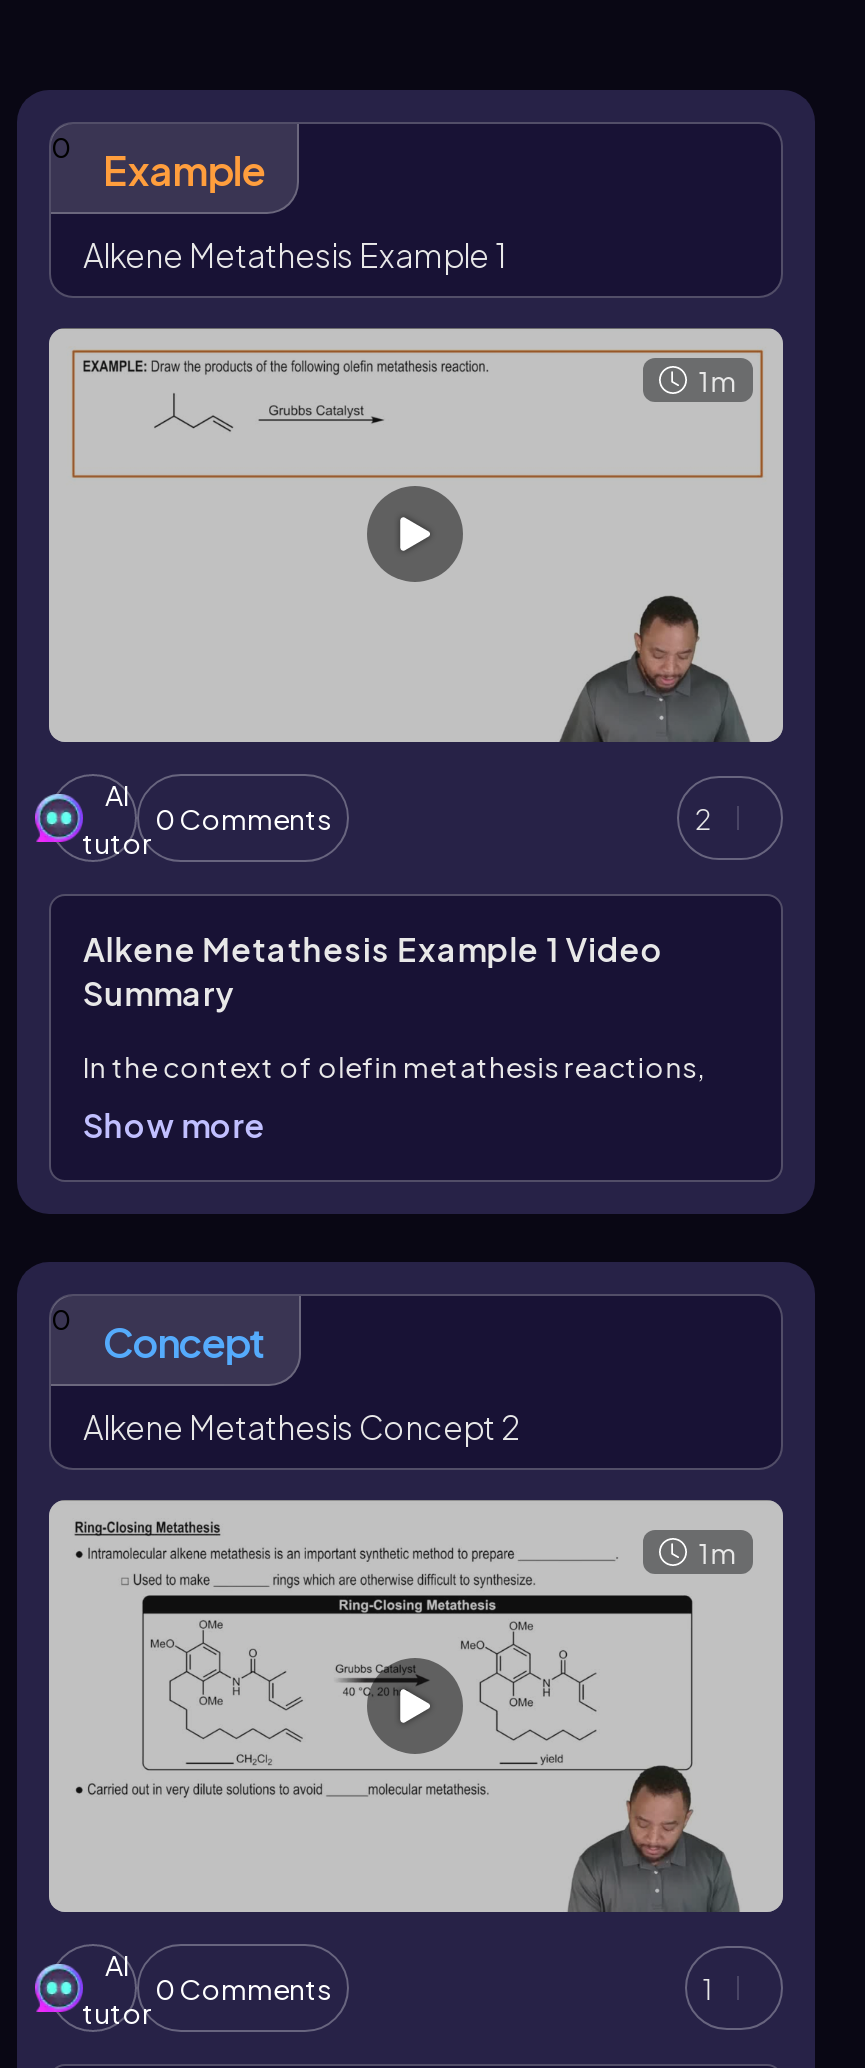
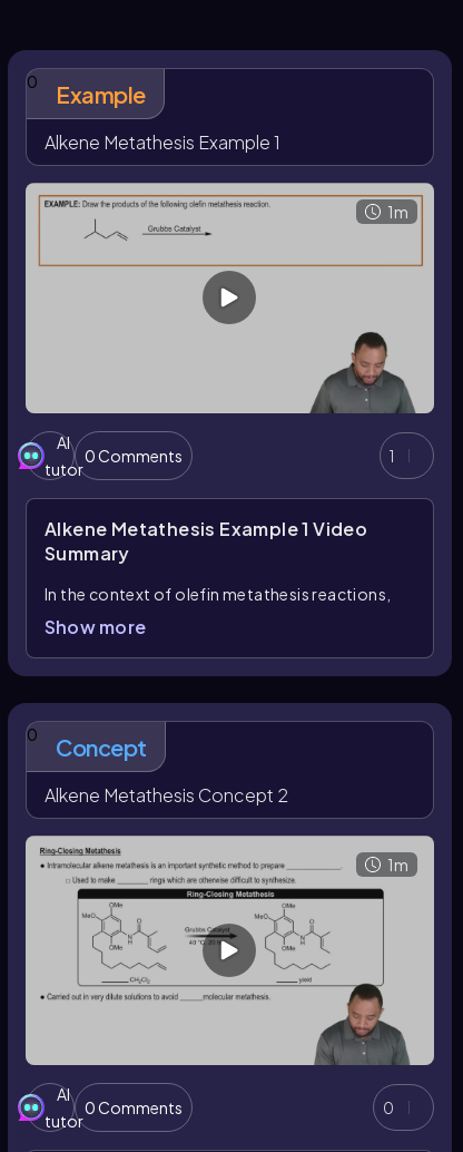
- 2
+ 1

- 1
+ 0
